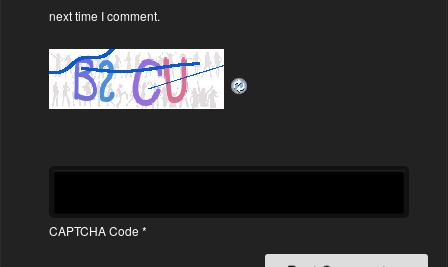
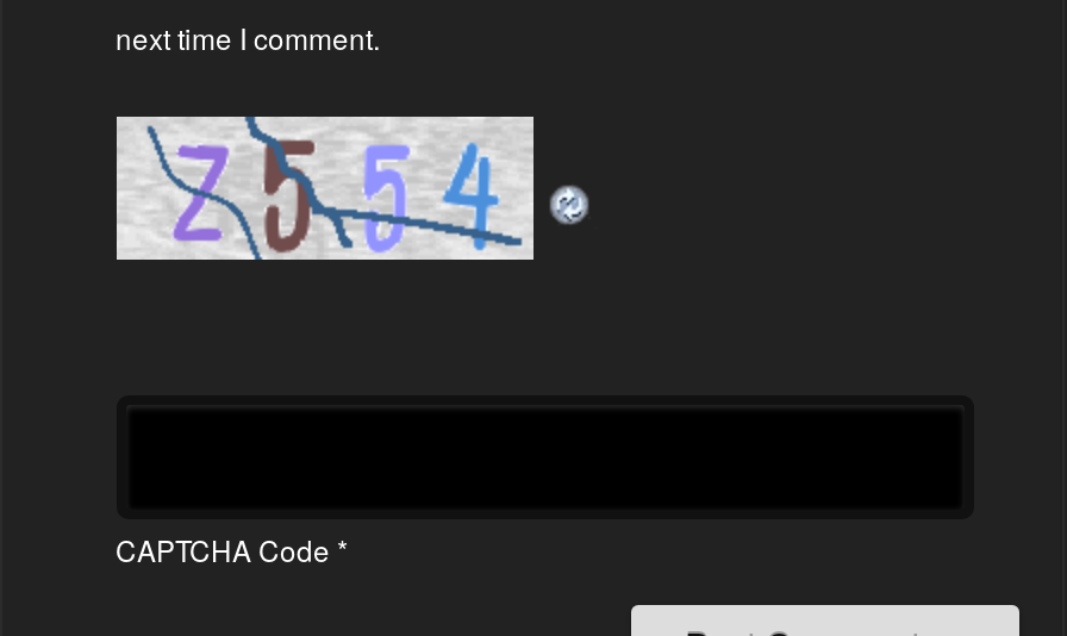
- [image]
+ [image]
